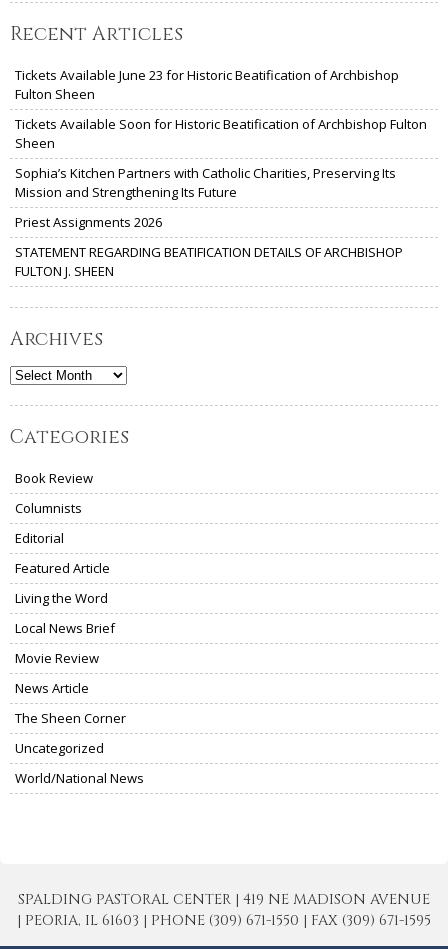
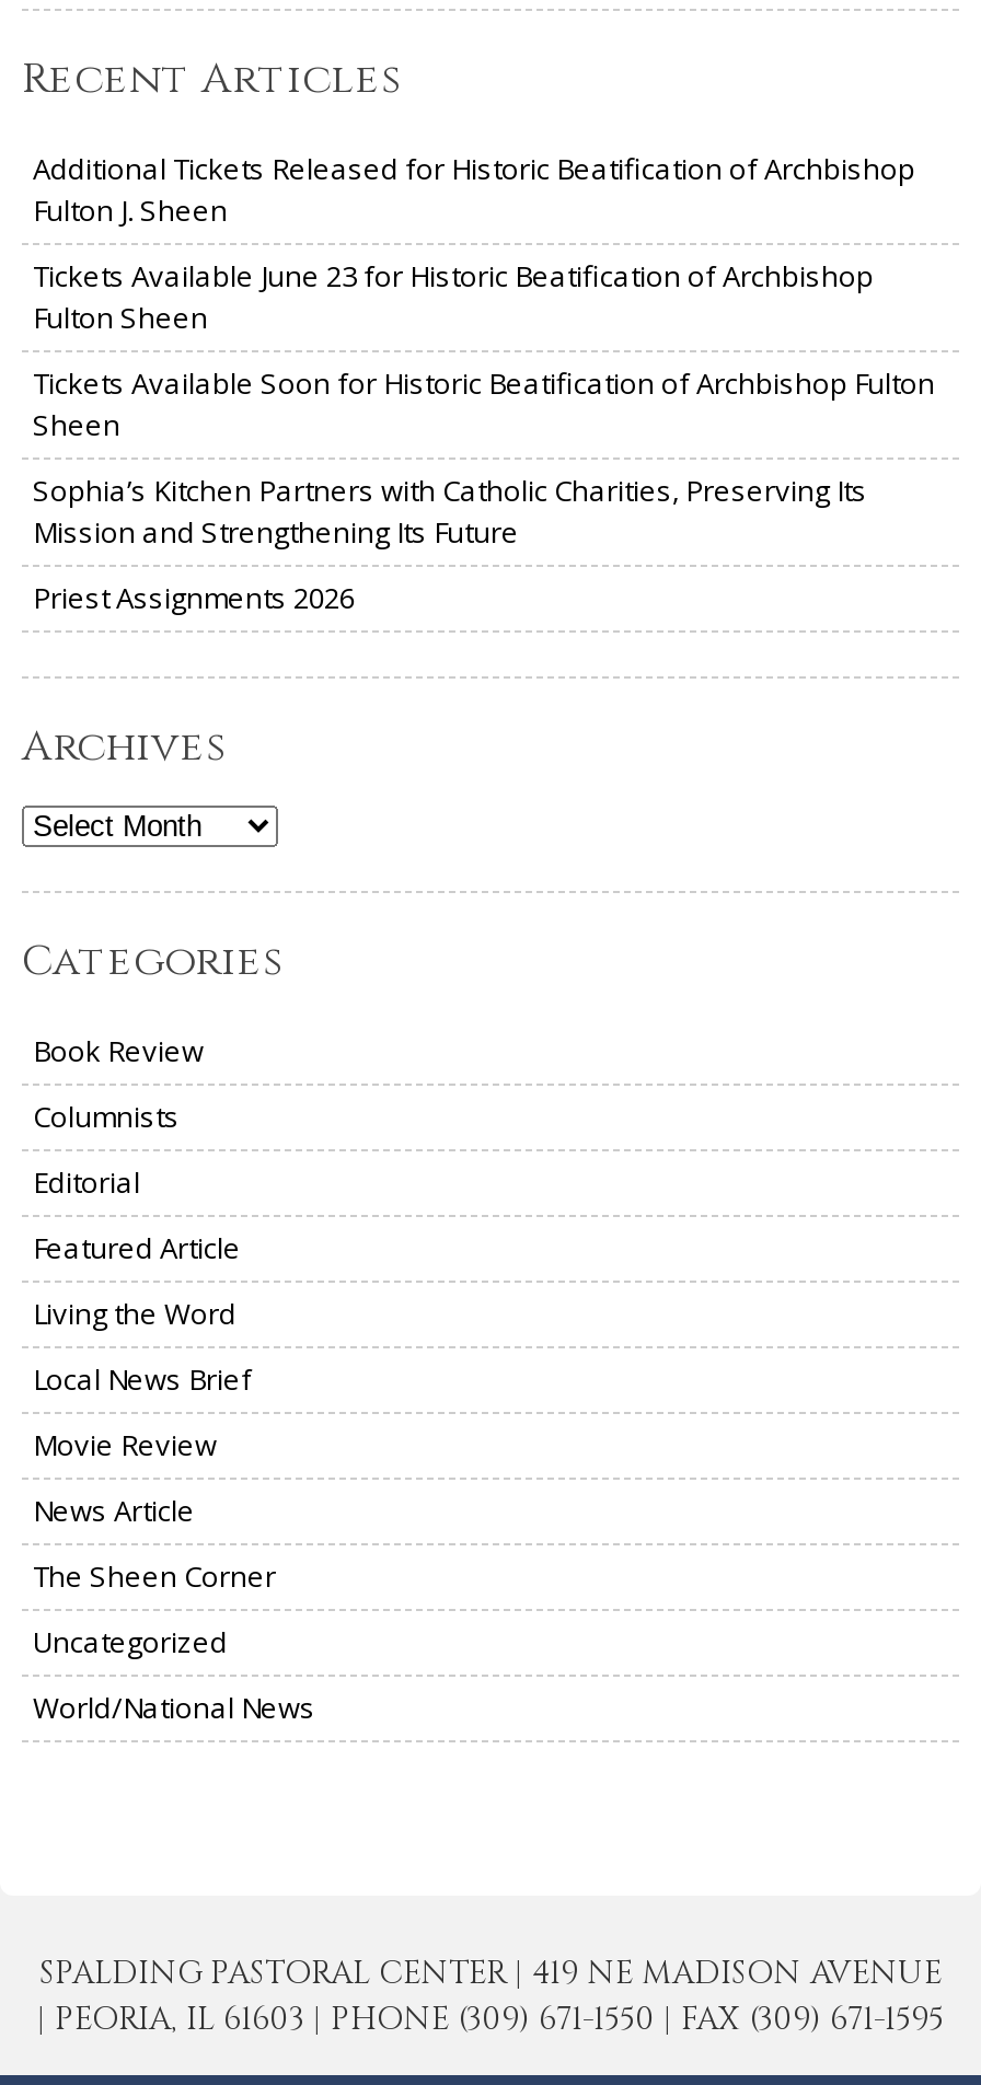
+ Additional Tickets Released for Historic Beatification of Archbishop
+ Fulton J. Sheen

moved down: Tickets Available June 23 for Historic Beatification of Archbishop | Fulton Sheen | Tickets Available Soon for Historic Beatification of Archbishop Fulton | Sheen | Sophia’s Kitchen Partners with Catholic Charities, Preserving Its | Mission and Strengthening Its Future | Priest Assignments 2026

- STATEMENT REGARDING BEATIFICATION DETAILS OF ARCHBISHOP
- FULTON J. SHEEN
